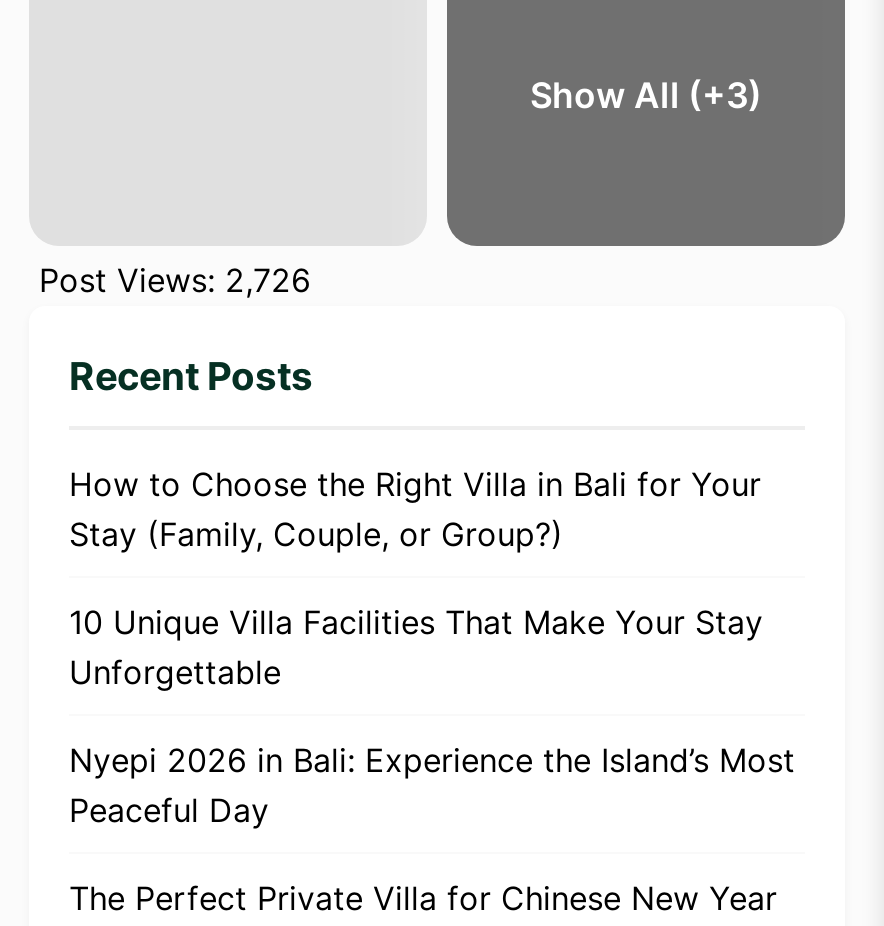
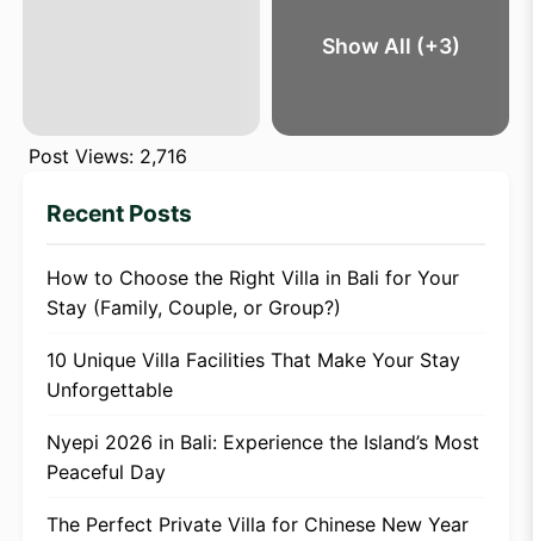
- Post Views: 2,726
+ Post Views: 2,716
